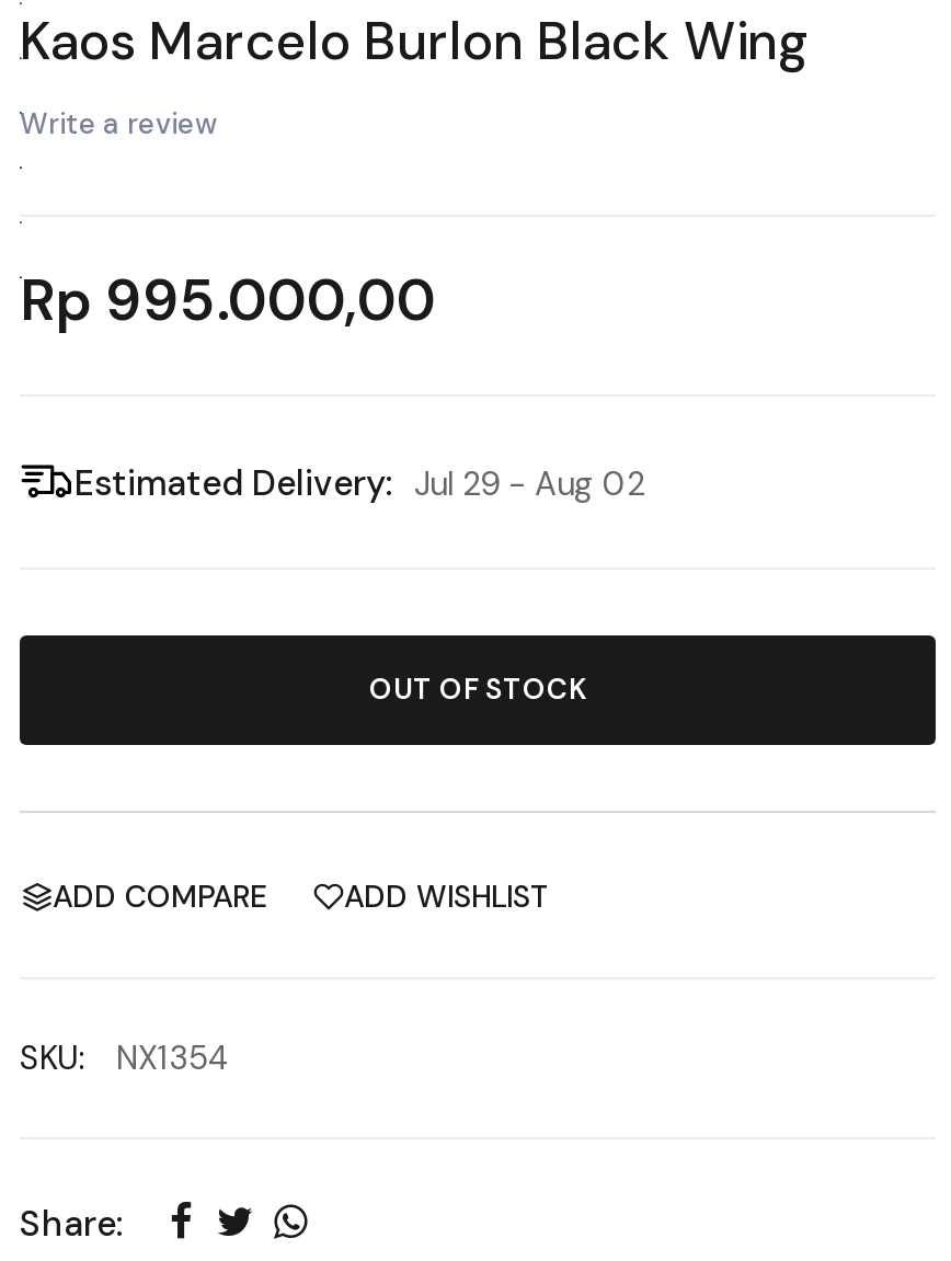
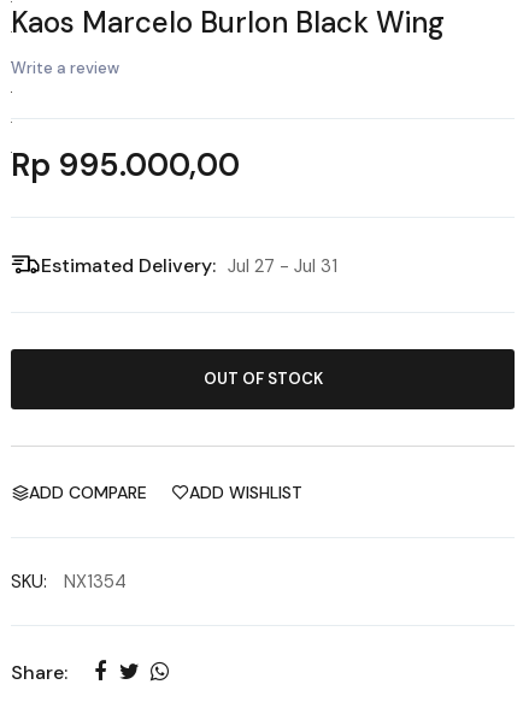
- Estimated Delivery: Jul 29 - Aug 02
+ Estimated Delivery: Jul 27 - Jul 31
